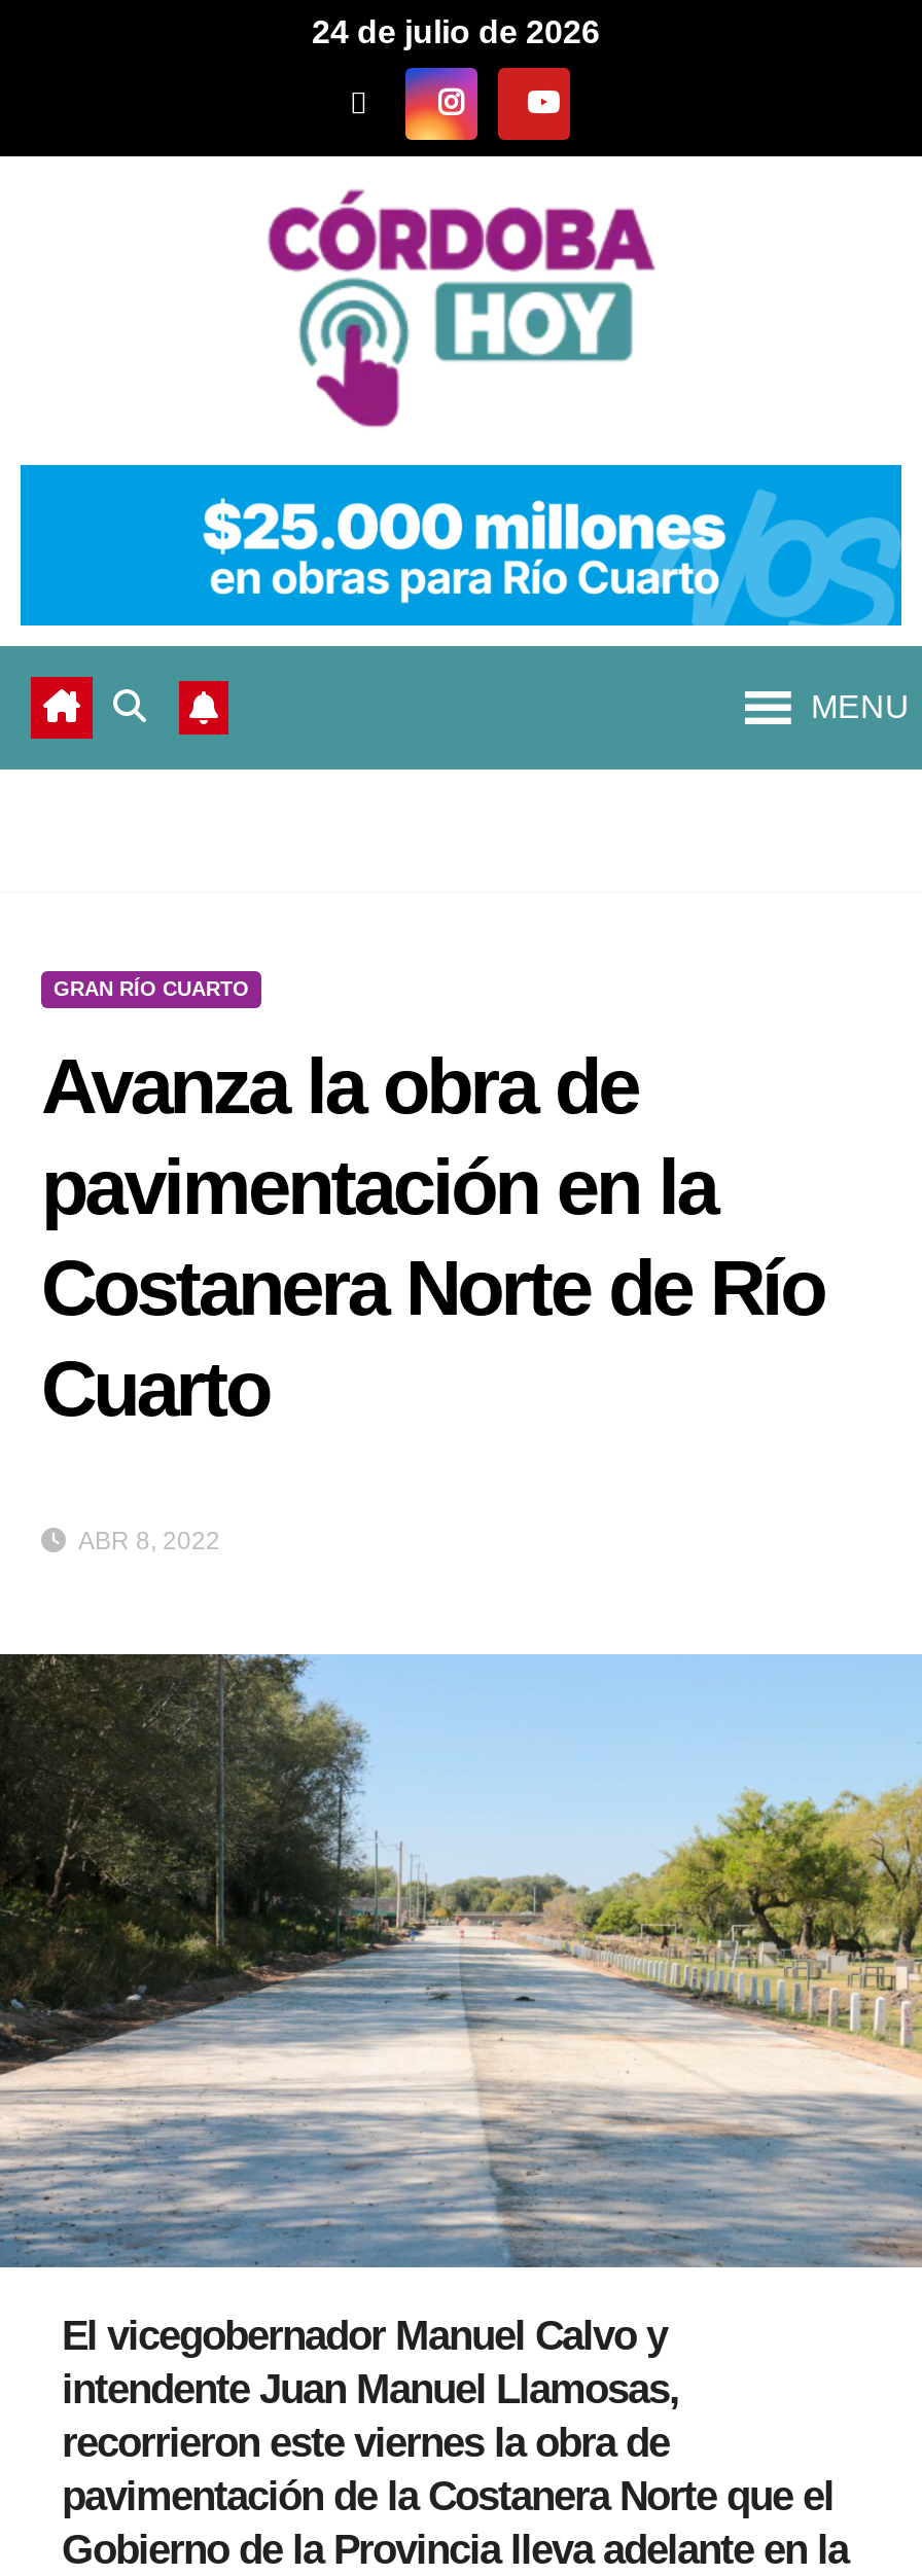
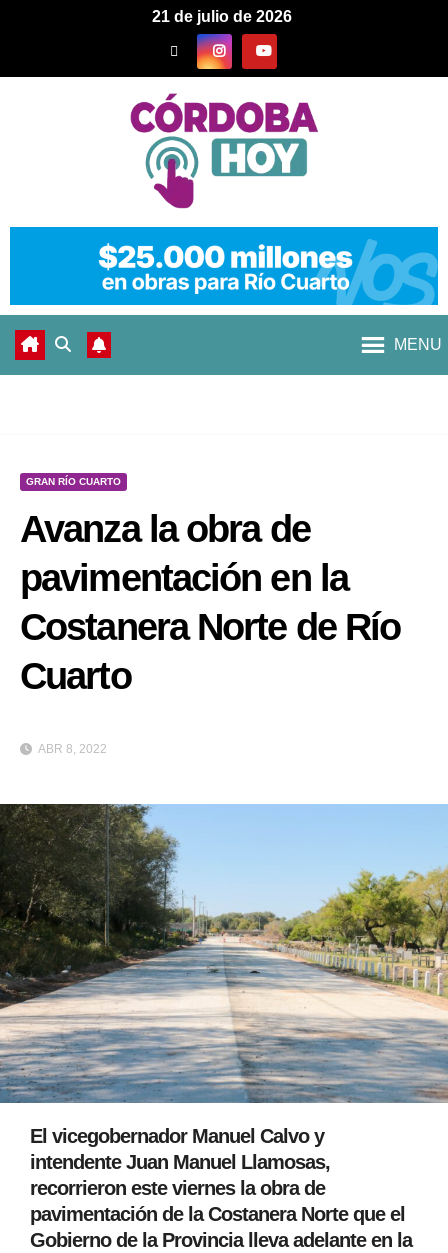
- 24 de julio de 2026
+ 21 de julio de 2026
